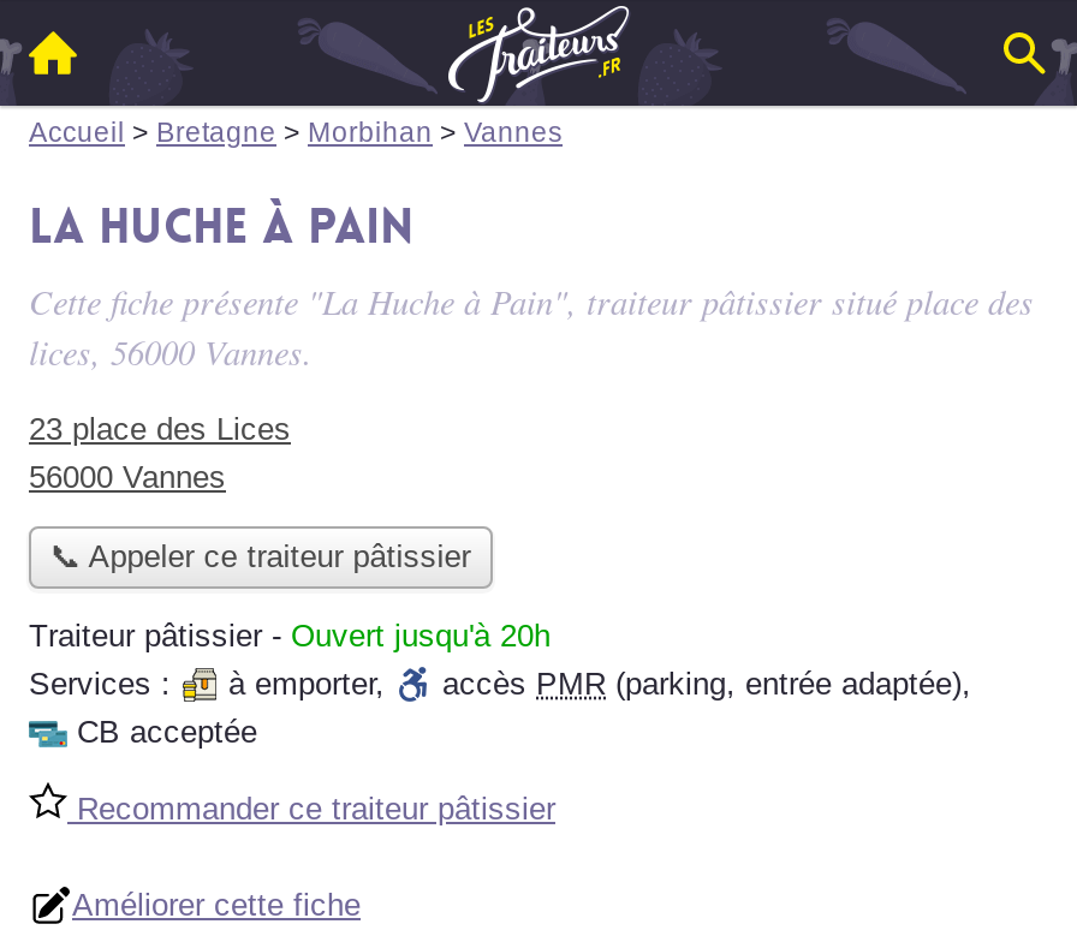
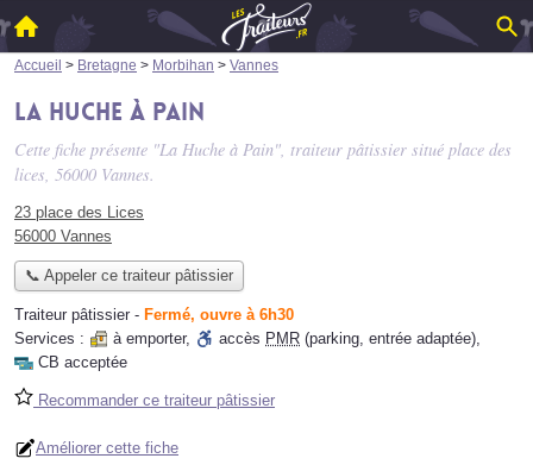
- Traiteur pâtissier - Ouvert jusqu'à 20h
+ Traiteur pâtissier - Fermé, ouvre à 6h30
